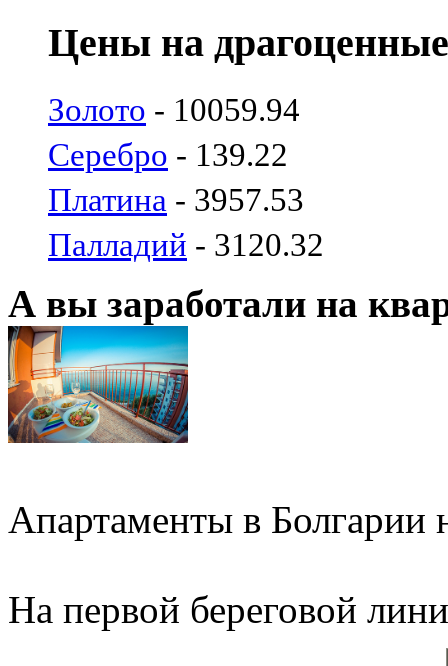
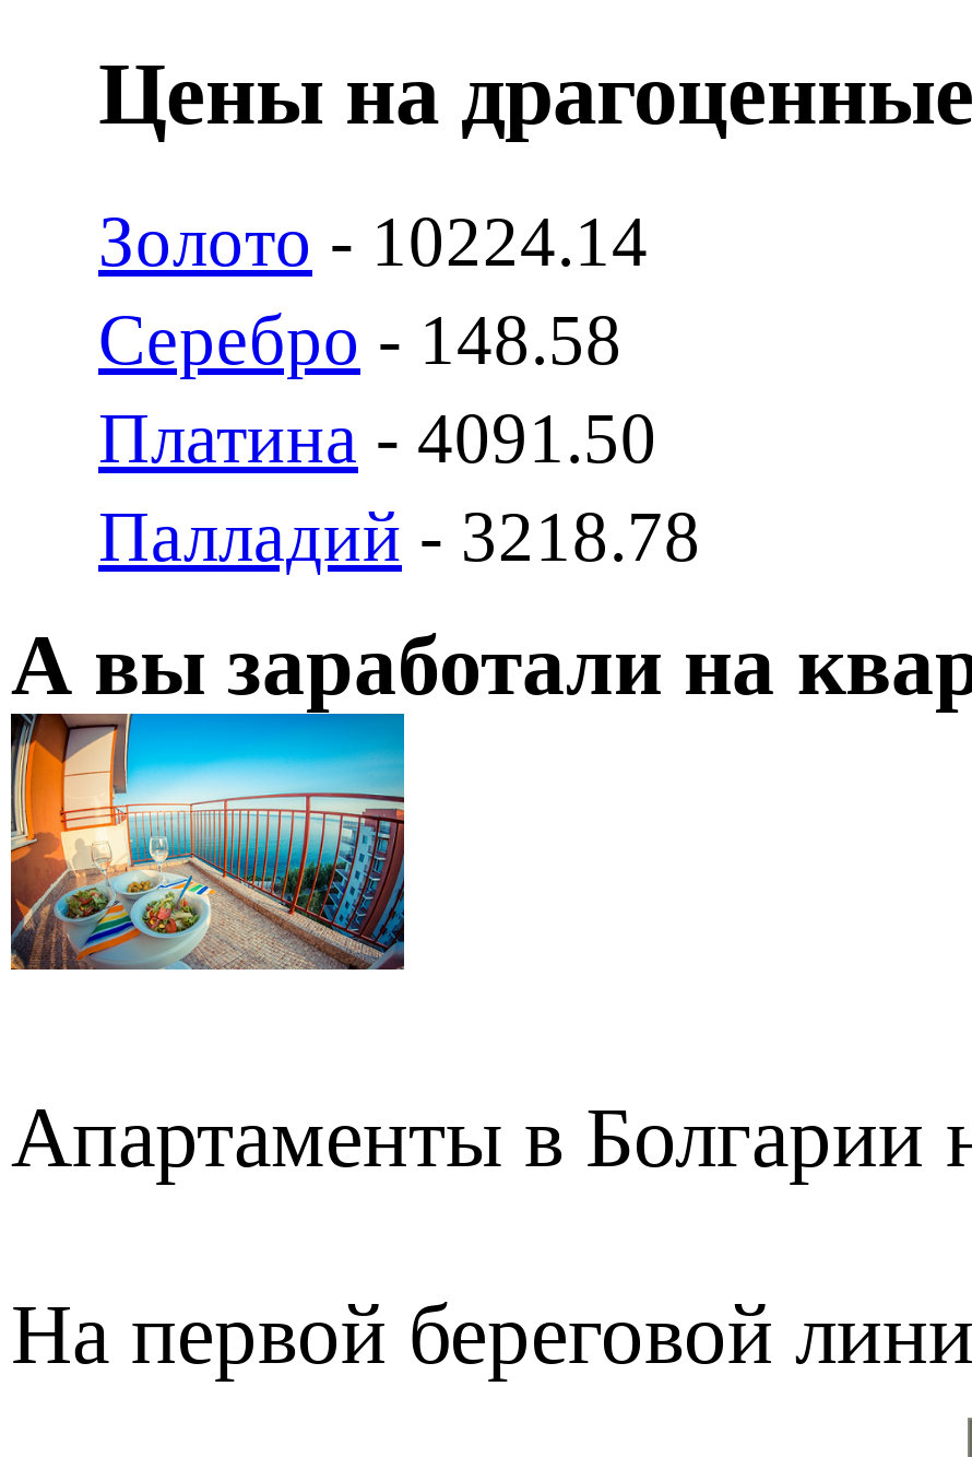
- Золото - 10059.94
+ Золото - 10224.14

- Серебро - 139.22
+ Серебро - 148.58

- Платина - 3957.53
+ Платина - 4091.50

- Палладий - 3120.32
+ Палладий - 3218.78
